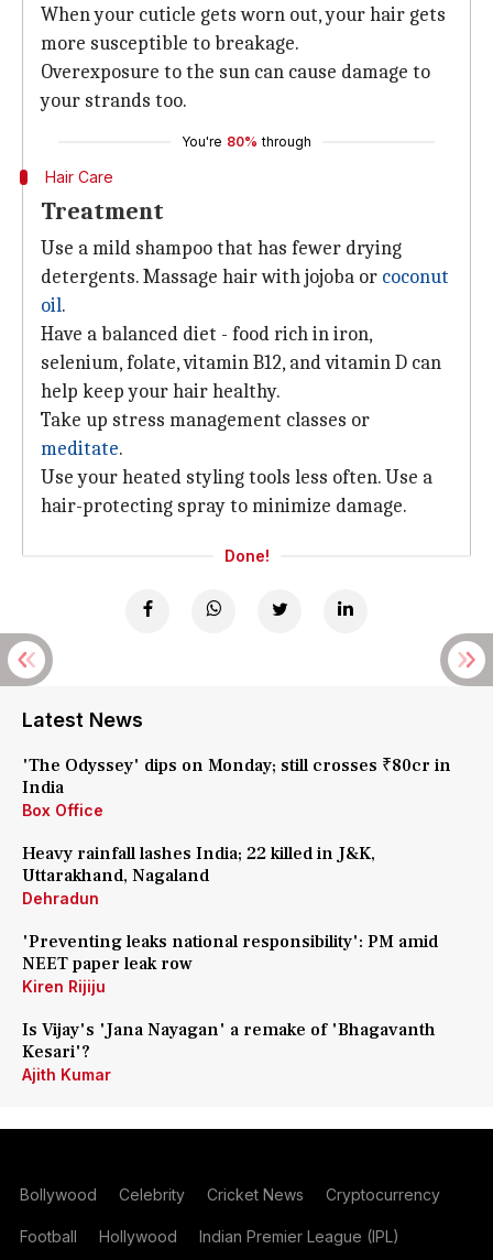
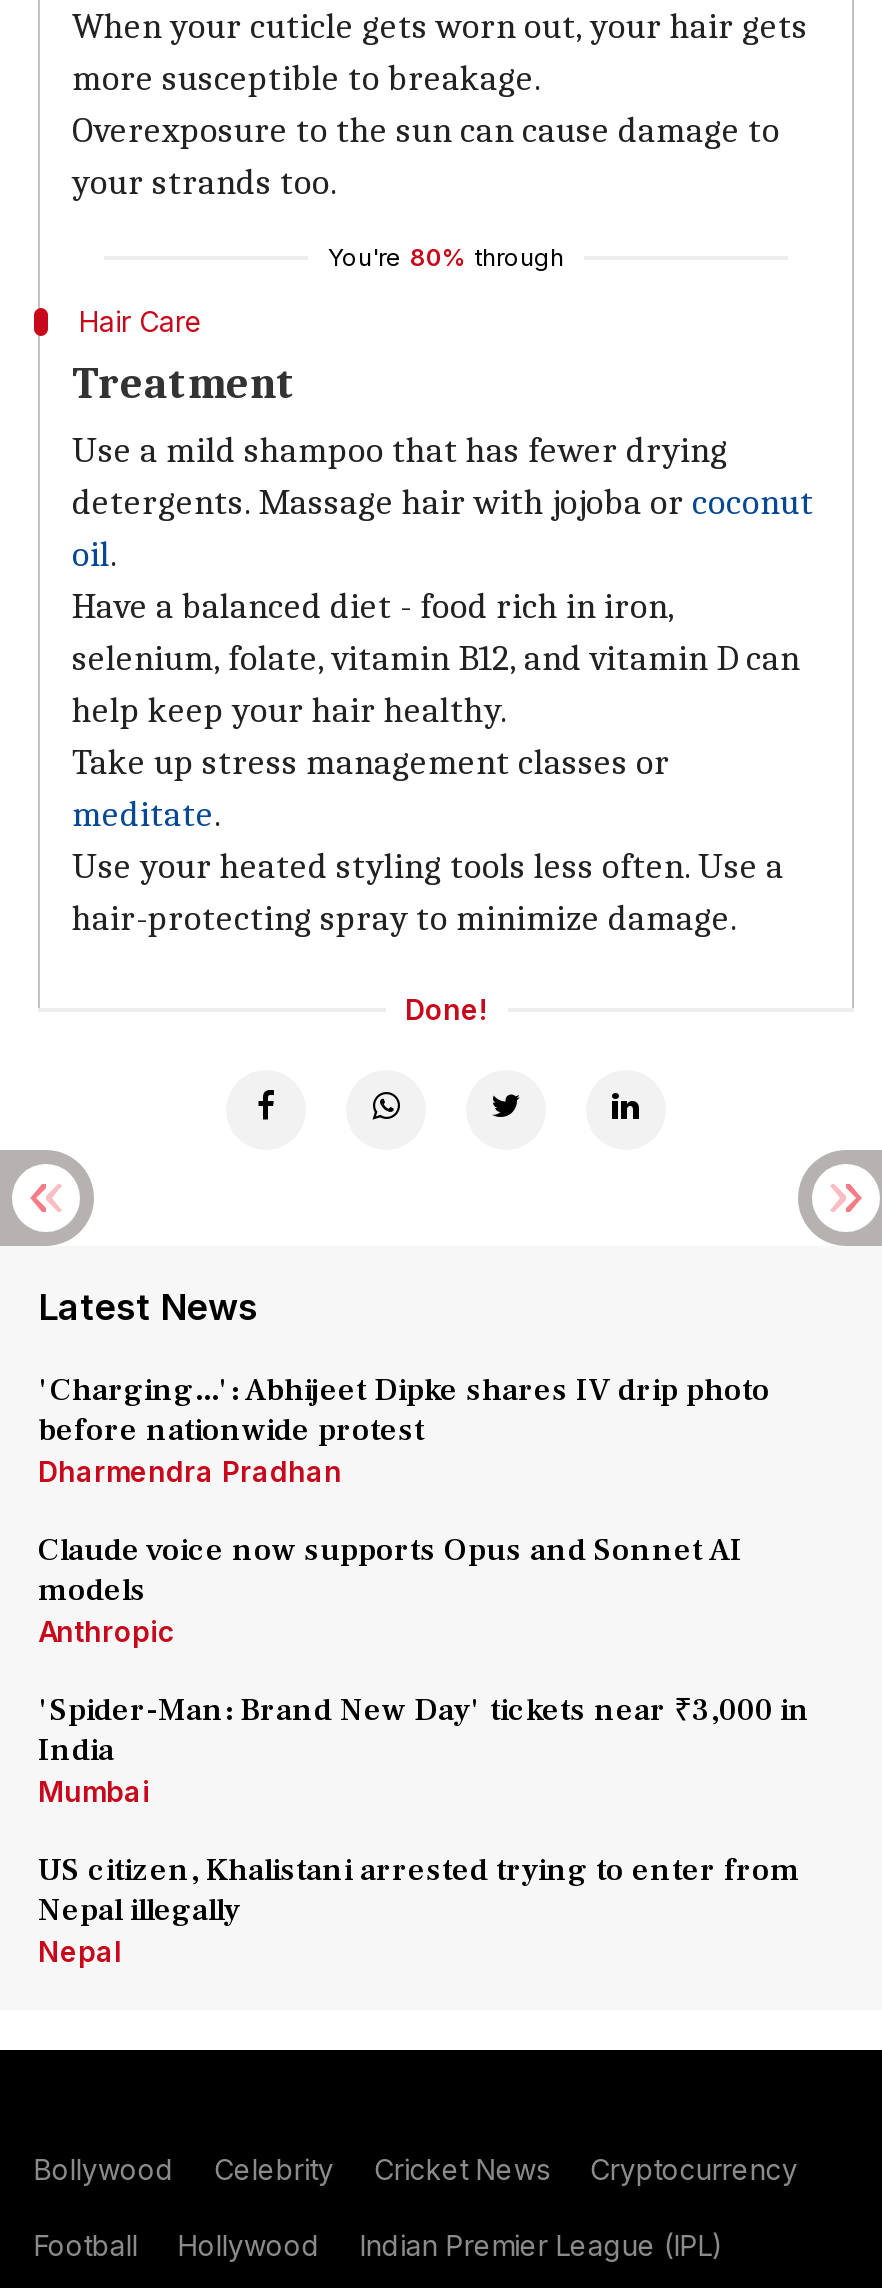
- 'The Odyssey' dips on Monday; still crosses ₹80cr in
+ 'Charging...': Abhijeet Dipke shares IV drip photo
+ before nationwide protest
+ Dharmendra Pradhan
+ Claude voice now supports Opus and Sonnet AI
+ models
+ Anthropic
+ 'Spider-Man: Brand New Day' tickets near ₹3,000 in

moved down: India

- Box Office
- Heavy rainfall lashes India; 22 killed in J&K,
- Uttarakhand, Nagaland
- Dehradun
- 'Preventing leaks national responsibility': PM amid
- NEET paper leak row
- Kiren Rijiju
- Is Vijay's 'Jana Nayagan' a remake of 'Bhagavanth
- Kesari'?
- Ajith Kumar
+ Mumbai
+ US citizen, Khalistani arrested trying to enter from
+ Nepal illegally
+ Nepal
